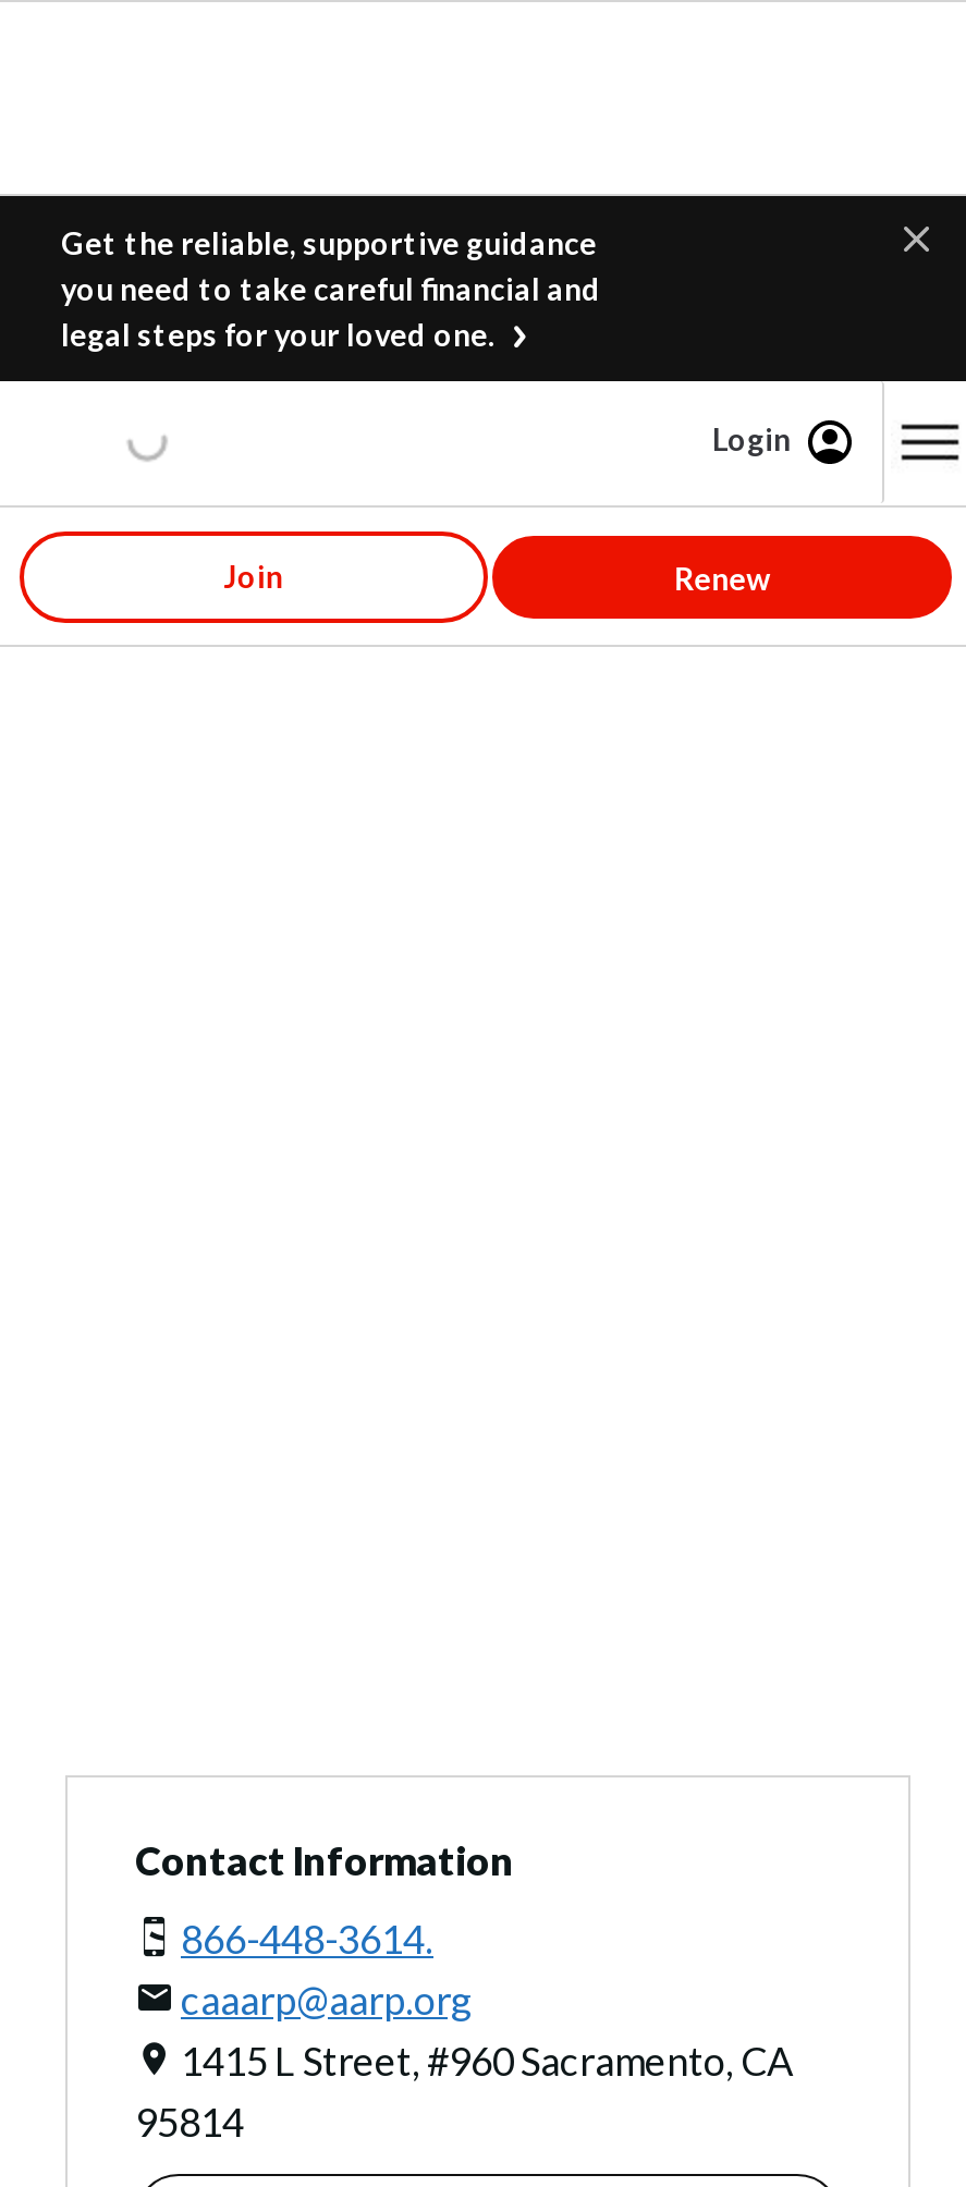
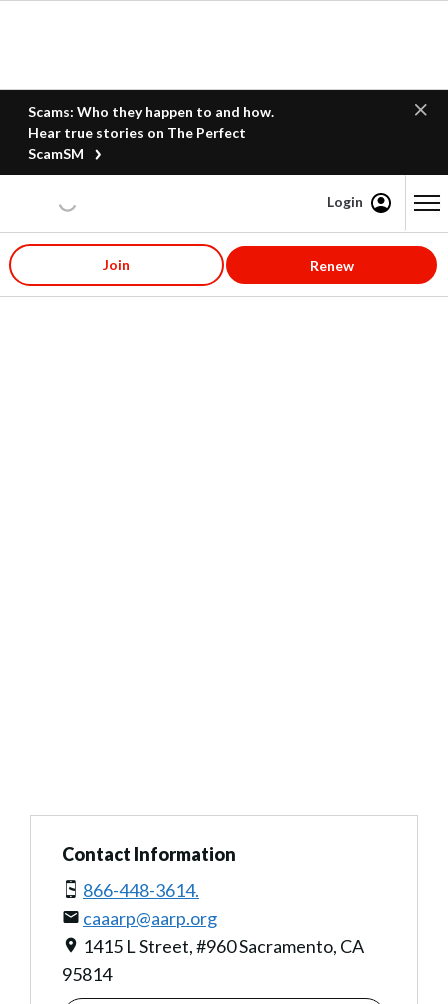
- Get the reliable, supportive guidance
- you need to take careful financial and
- legal steps for your loved one.
+ Scams: Who they happen to and how.
+ Hear true stories on The Perfect
+ ScamSM
